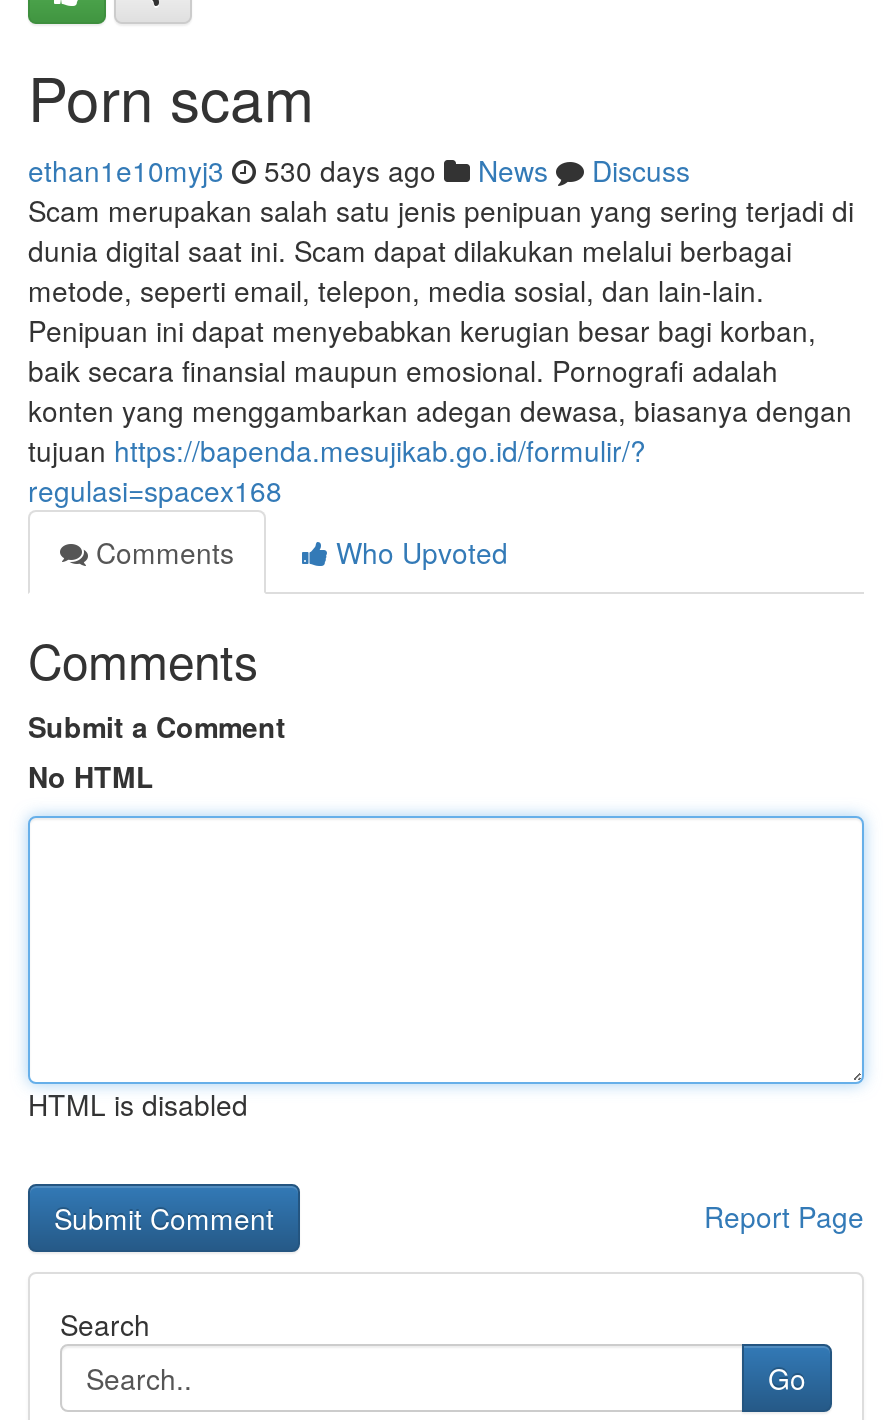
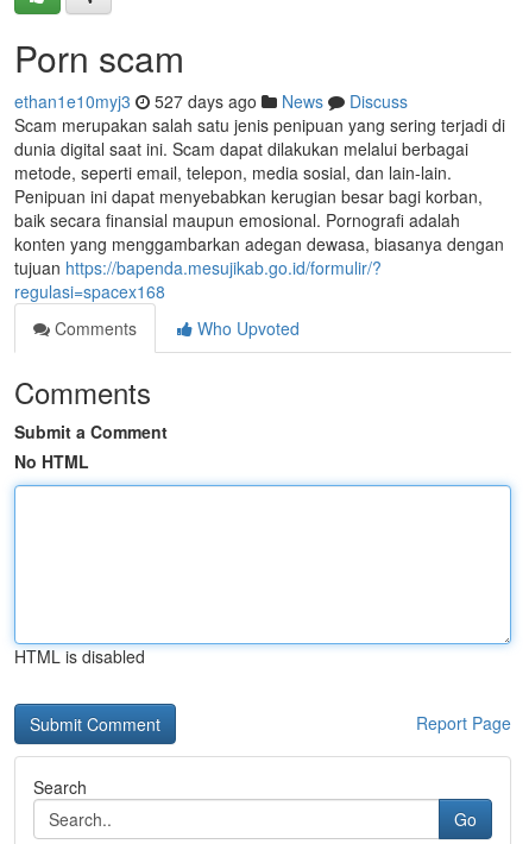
- ethan1e10myj3 530 days ago News Discuss
+ ethan1e10myj3 527 days ago News Discuss
